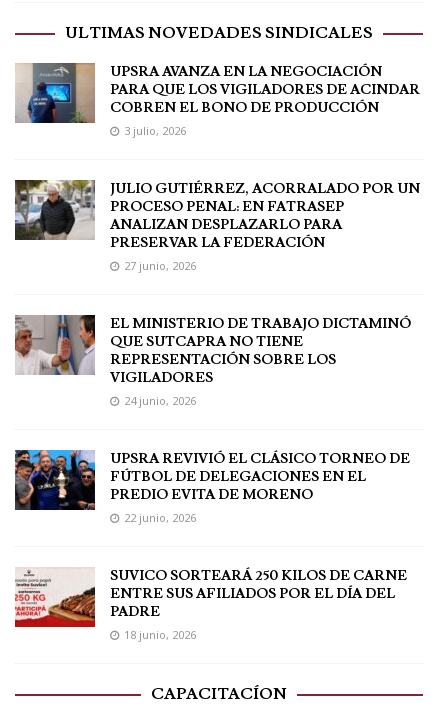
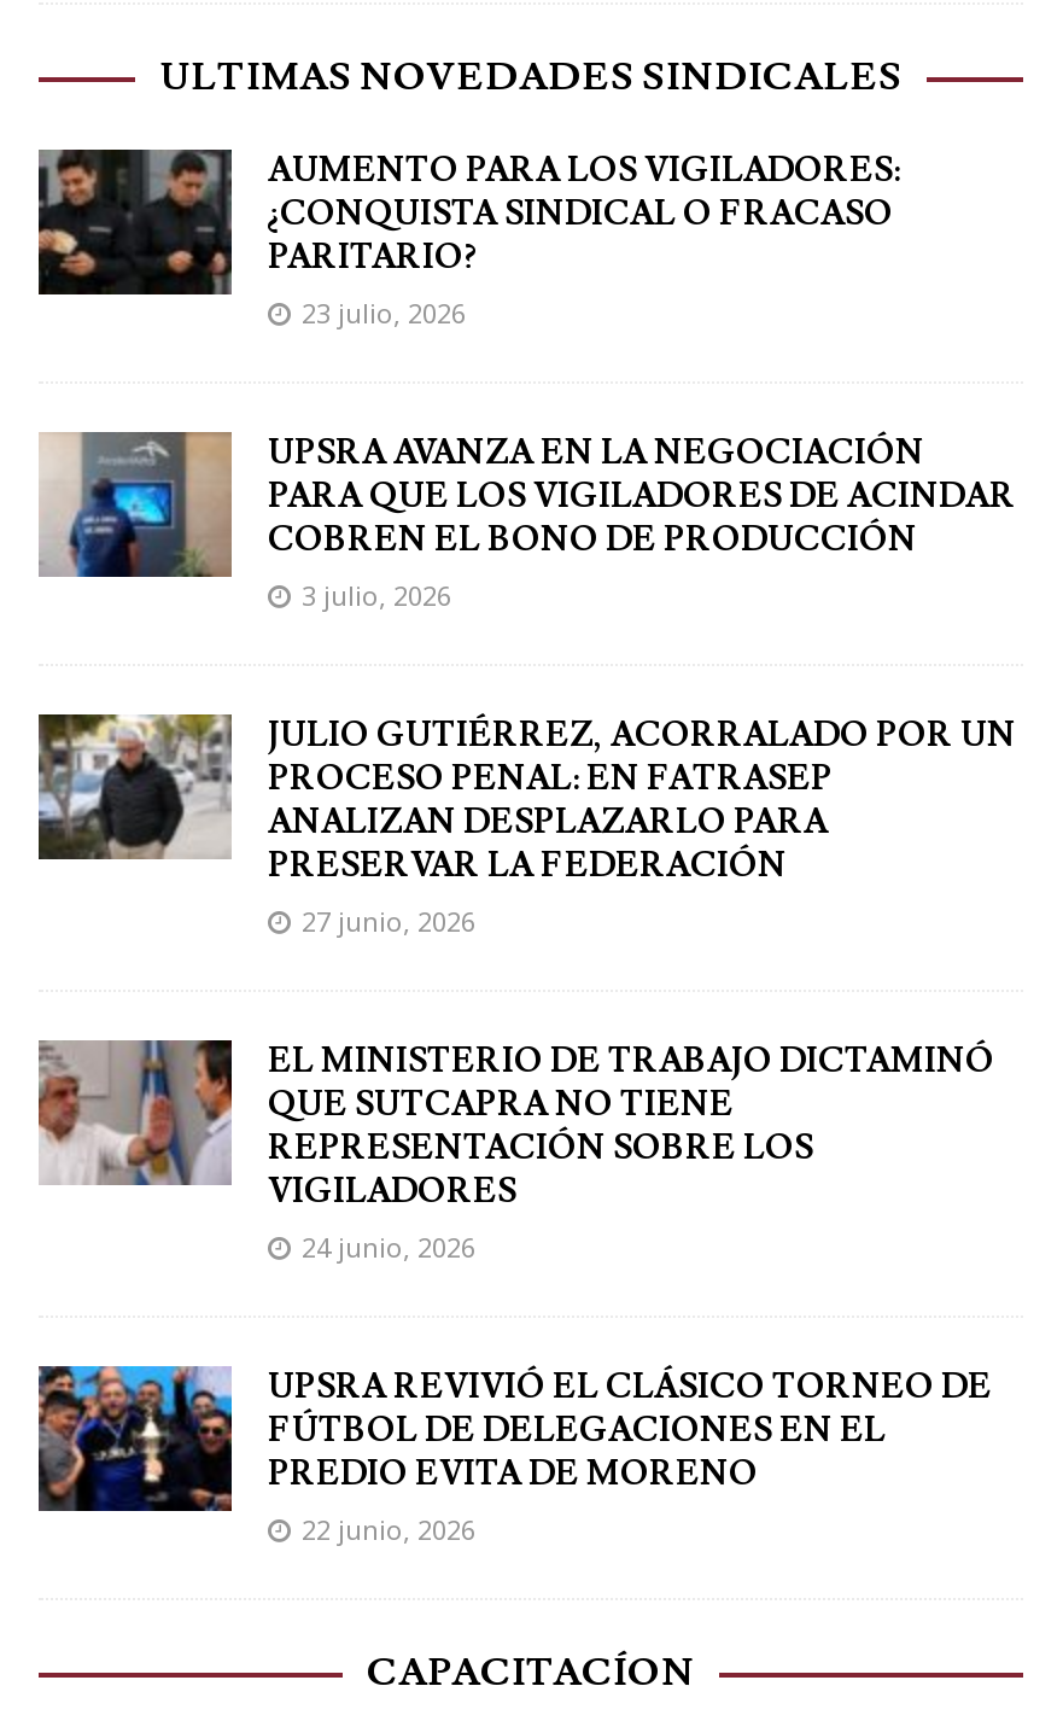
+ [image]
+ AUMENTO PARA LOS VIGILADORES:
+ ¿CONQUISTA SINDICAL O FRACASO
+ PARITARIO?
+ 23 julio, 2026

moved down: [image] | UPSRA AVANZA EN LA NEGOCIACIÓN | PARA QUE LOS VIGILADORES DE ACINDAR | ... | PREDIO EVITA DE MORENO | 22 junio, 2026

- [image]
- SUVICO SORTEARÁ 250 KILOS DE CARNE
- ENTRE SUS AFILIADOS POR EL DÍA DEL
- PADRE
- 18 junio, 2026
